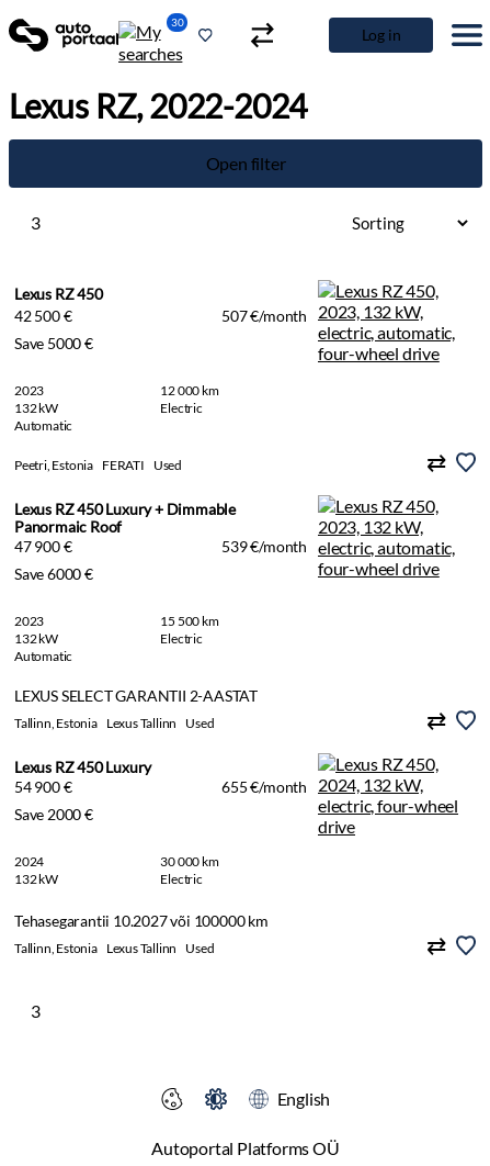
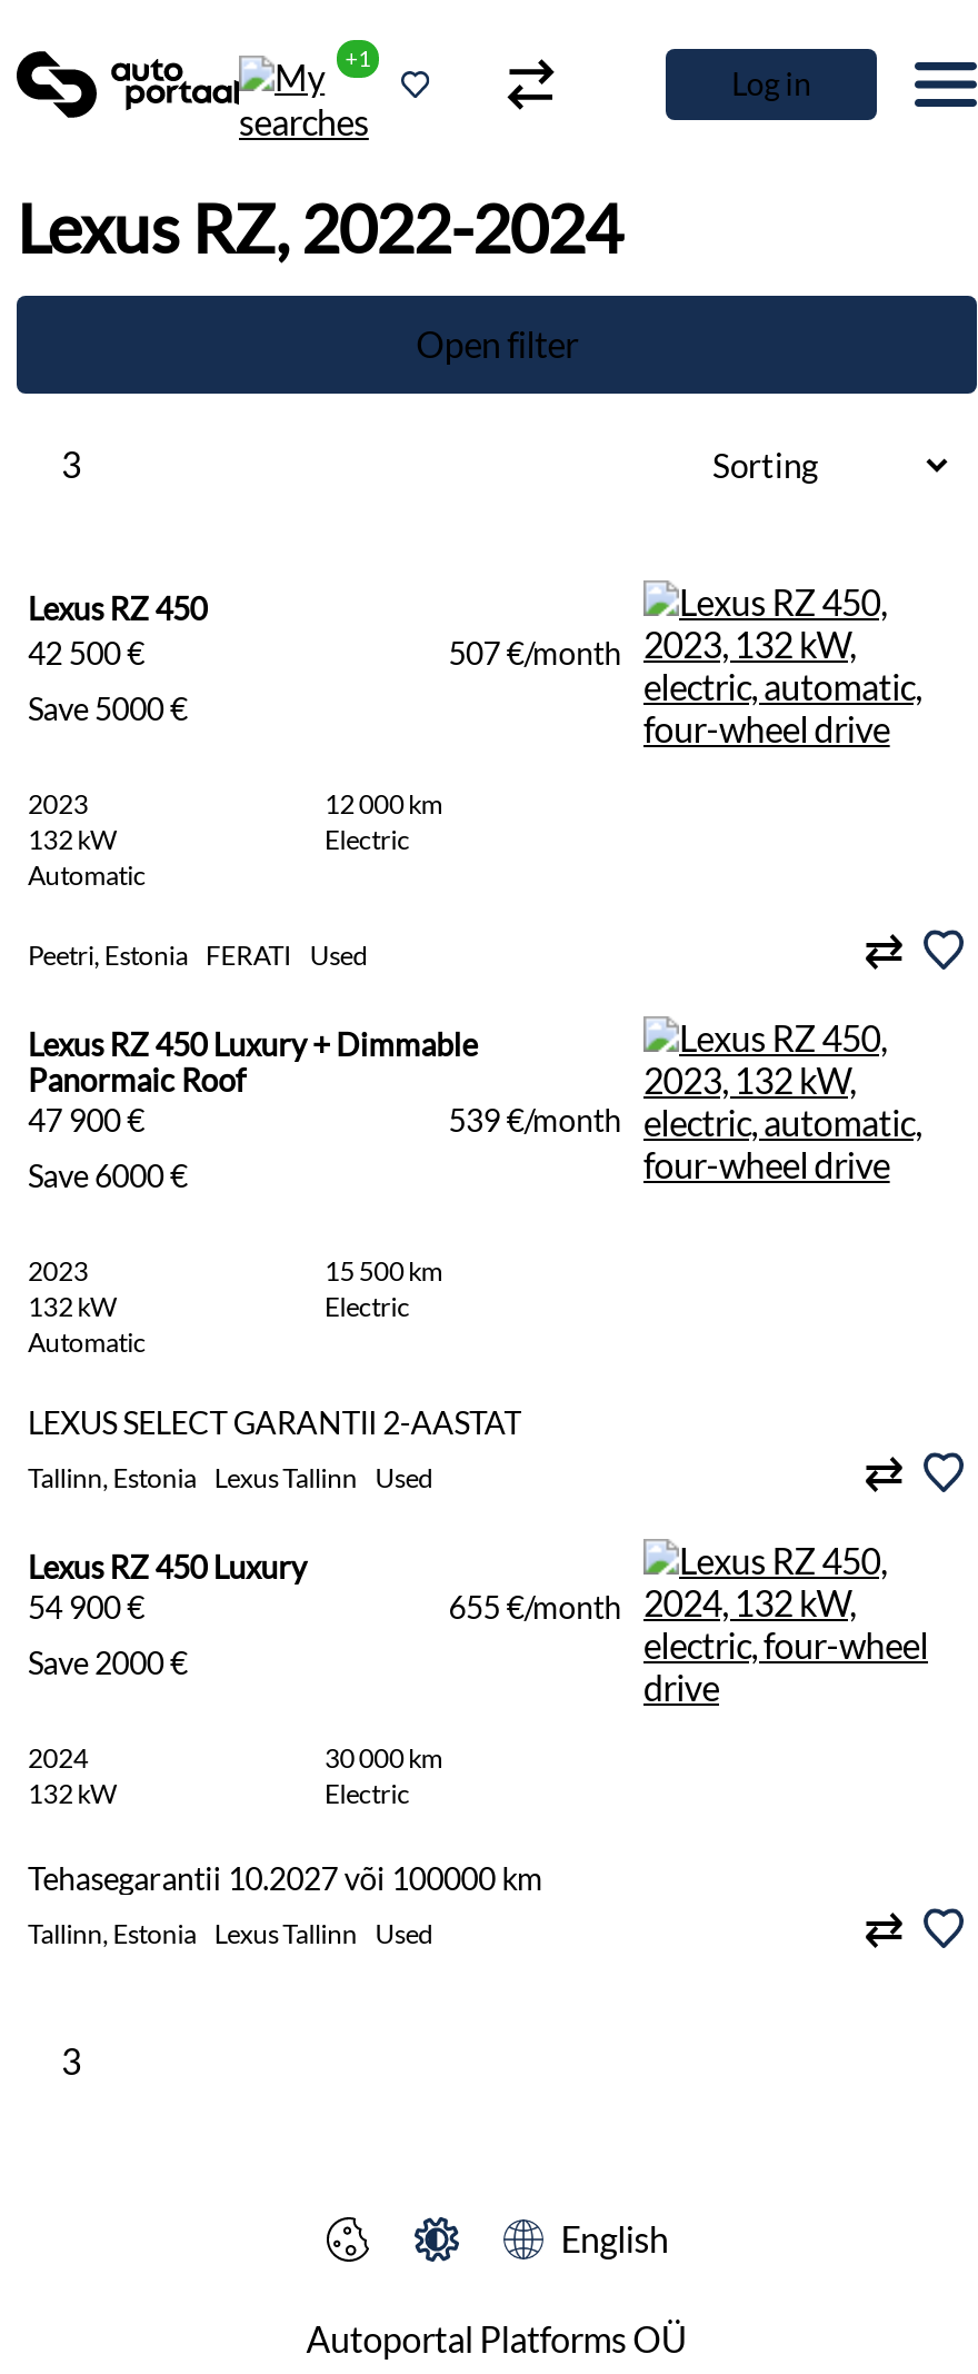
- 30
+ +1
